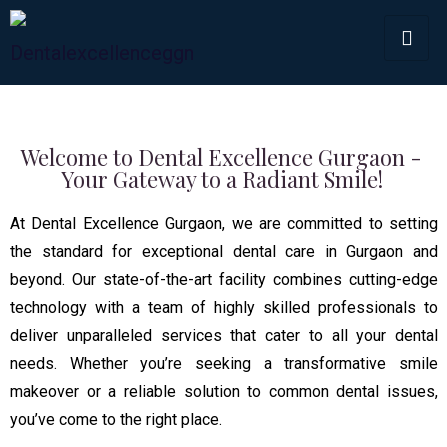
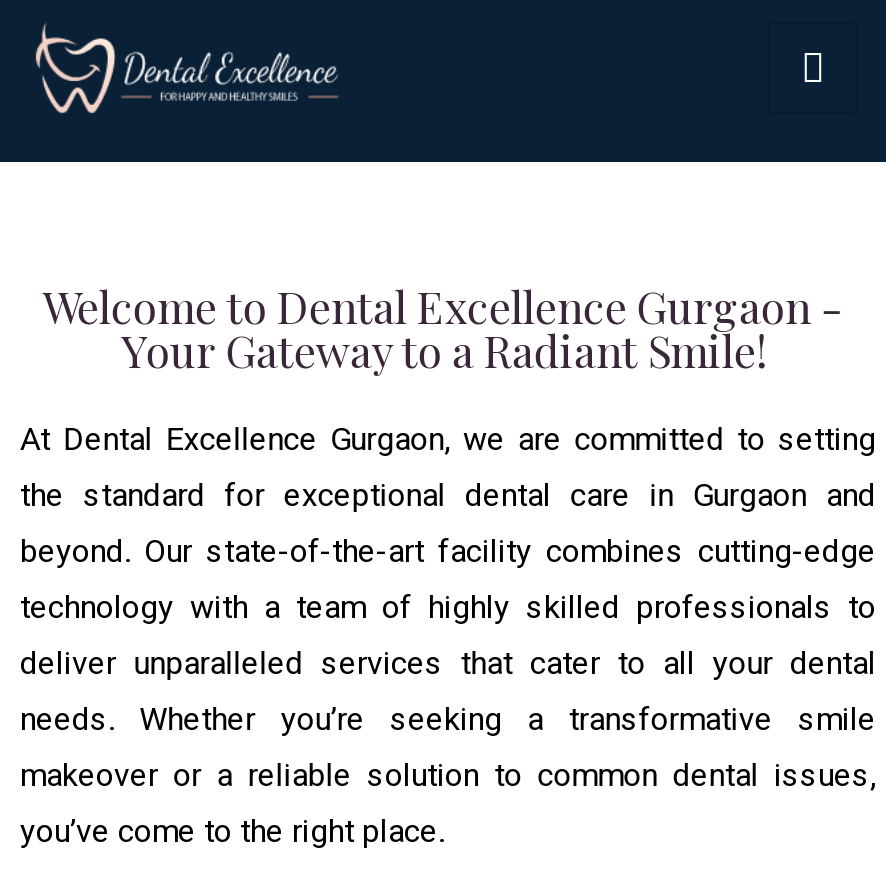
+ [image]
